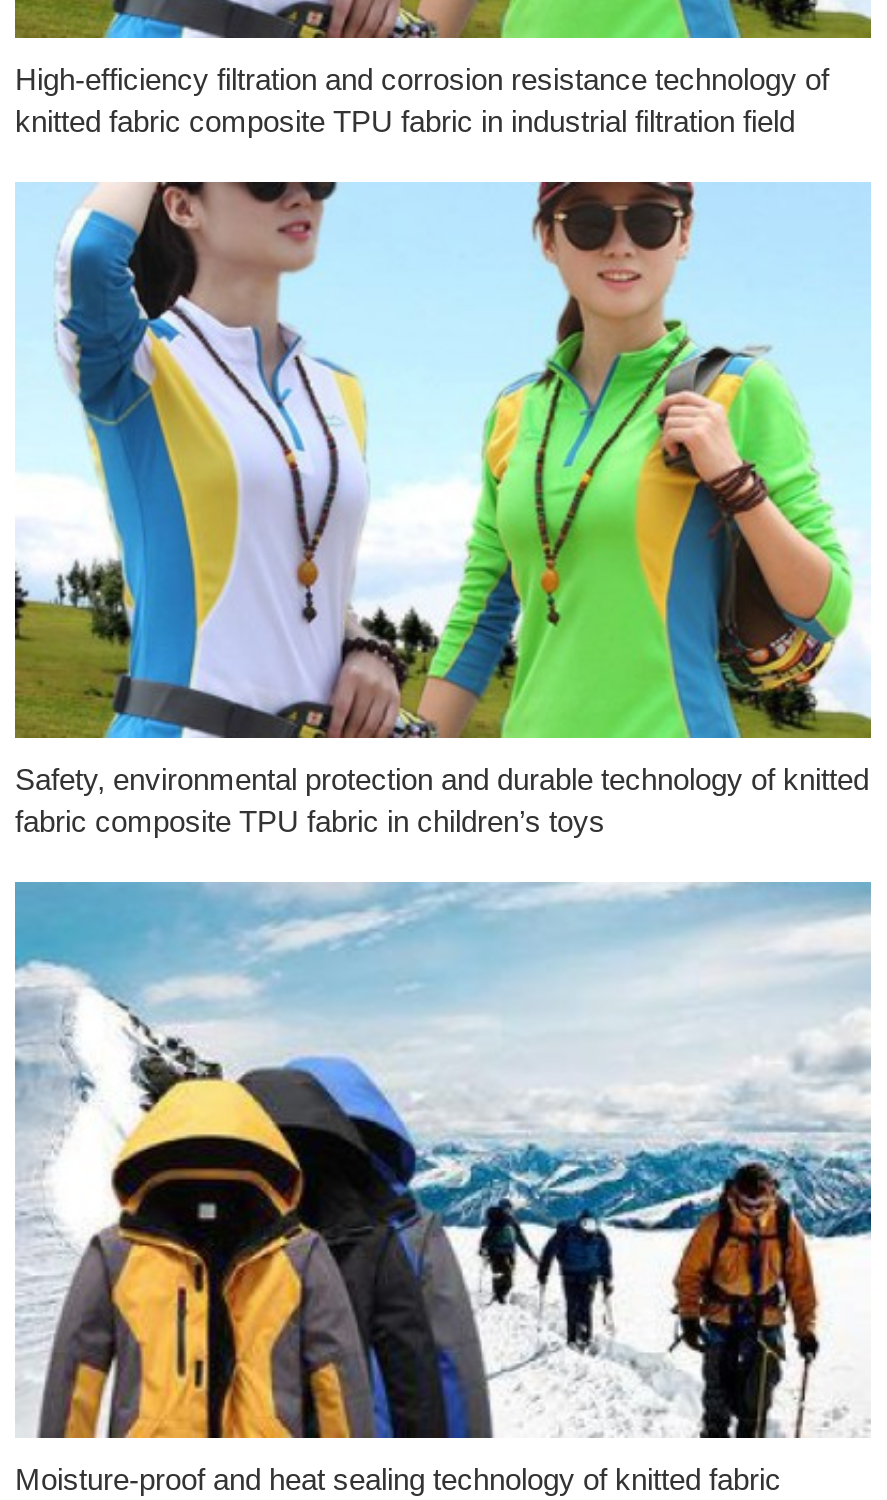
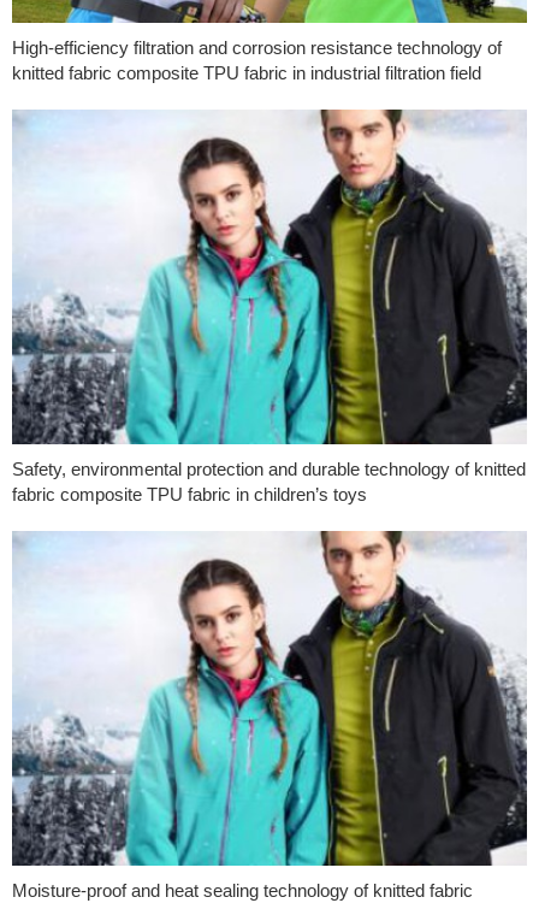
- [image]
+ [image]

- [image]
+ [image]
